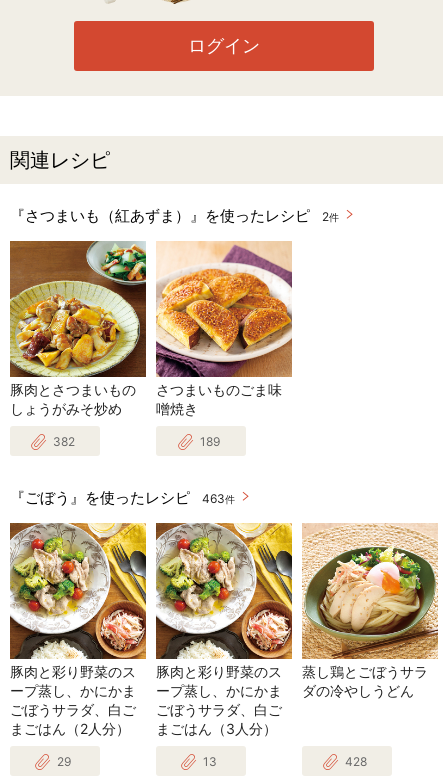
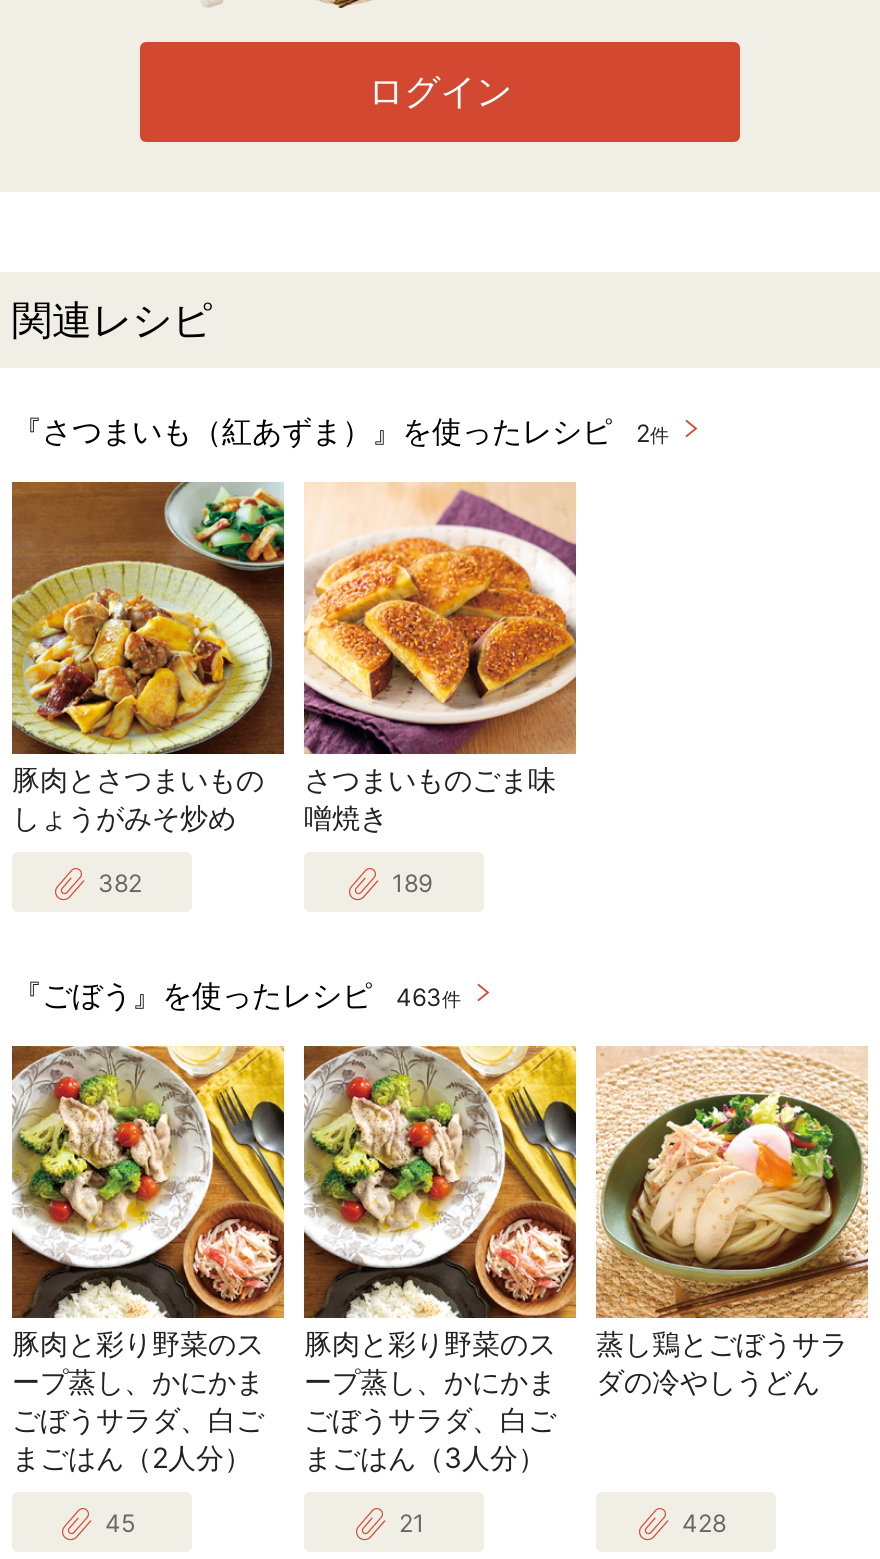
- 29
+ 45

- 13
+ 21
